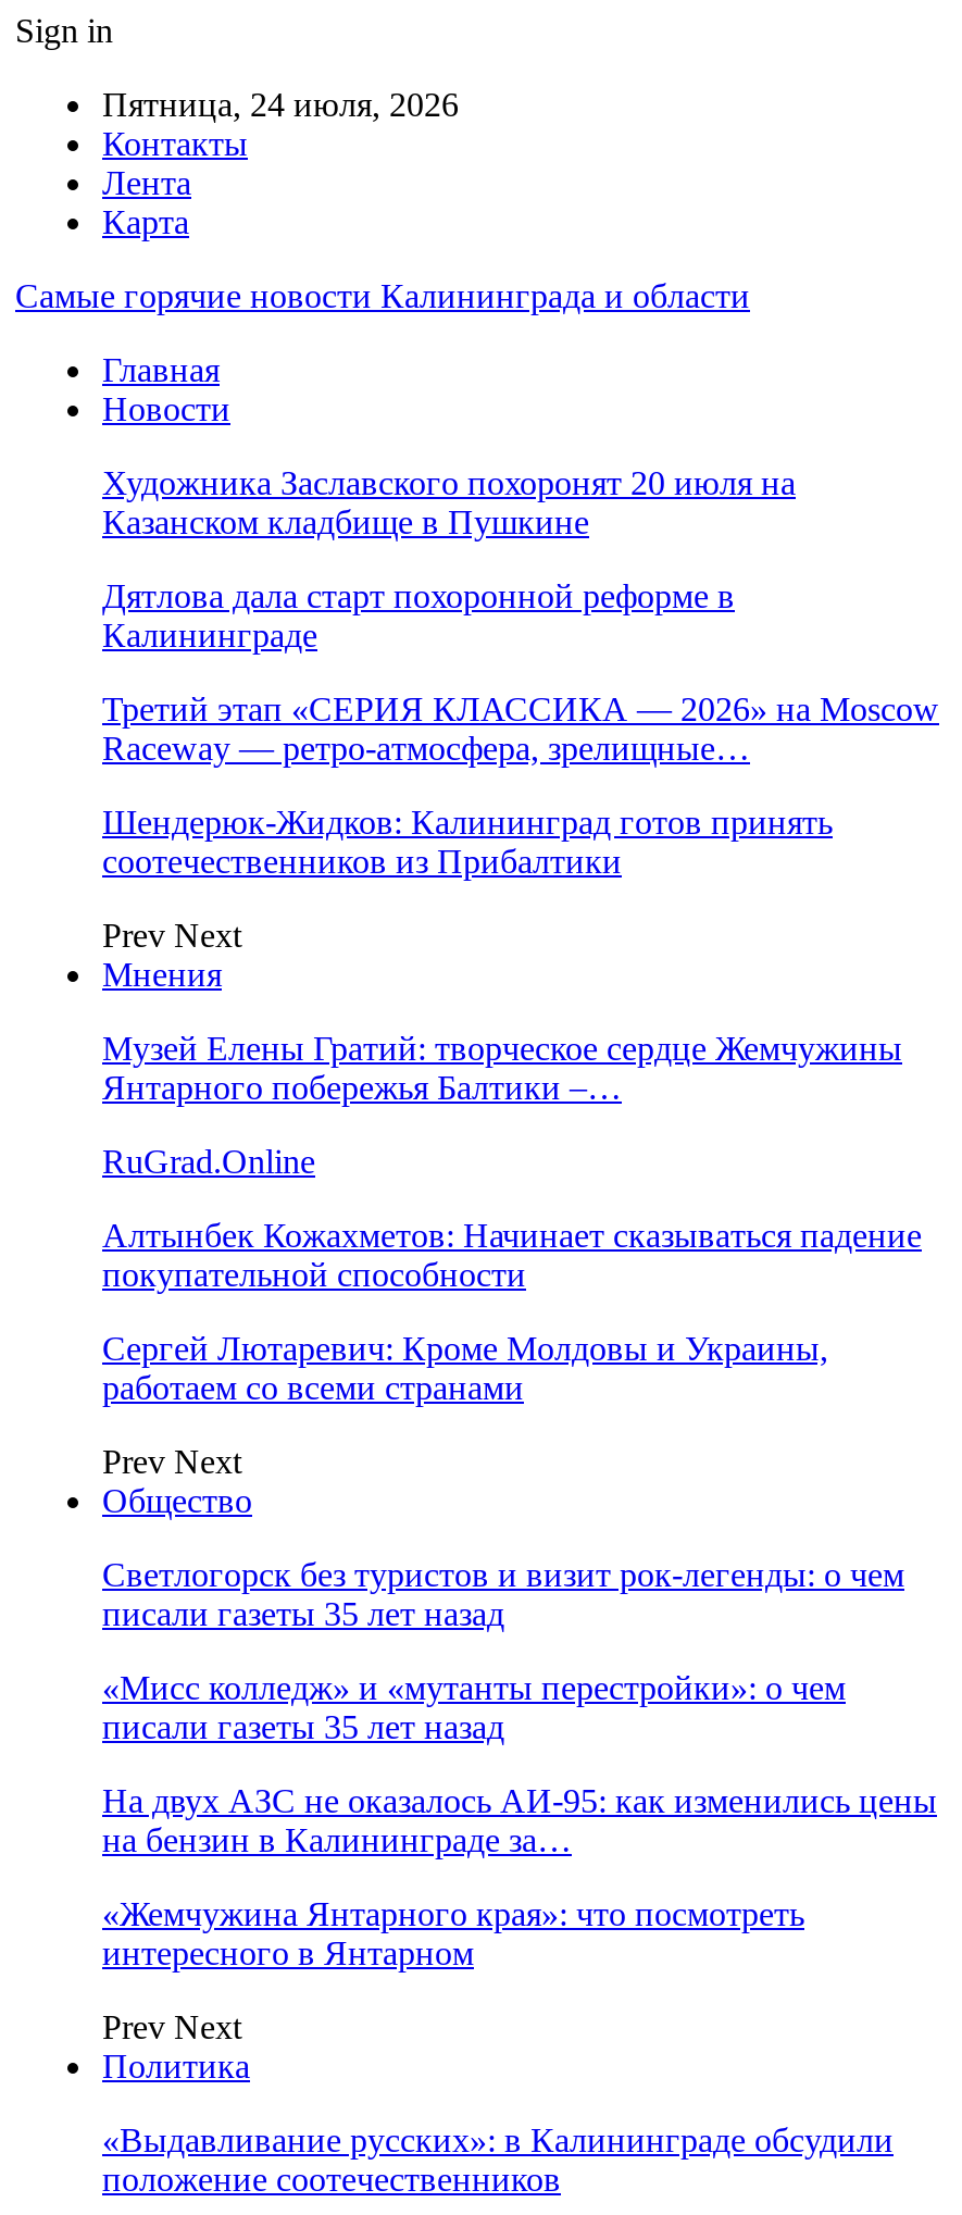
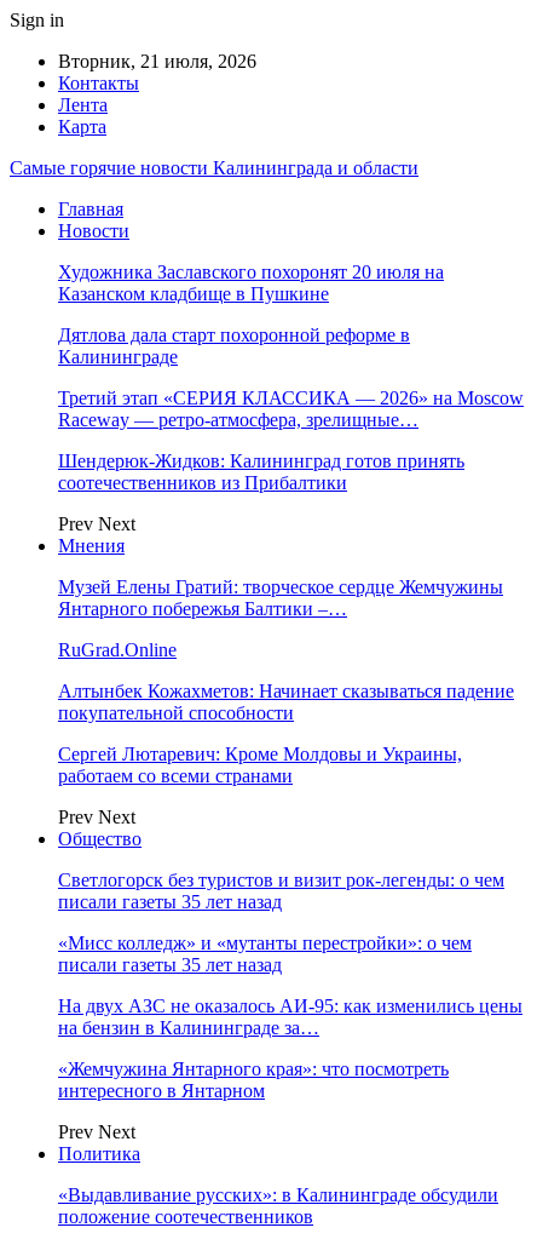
- Пятница, 24 июля, 2026
+ Вторник, 21 июля, 2026
